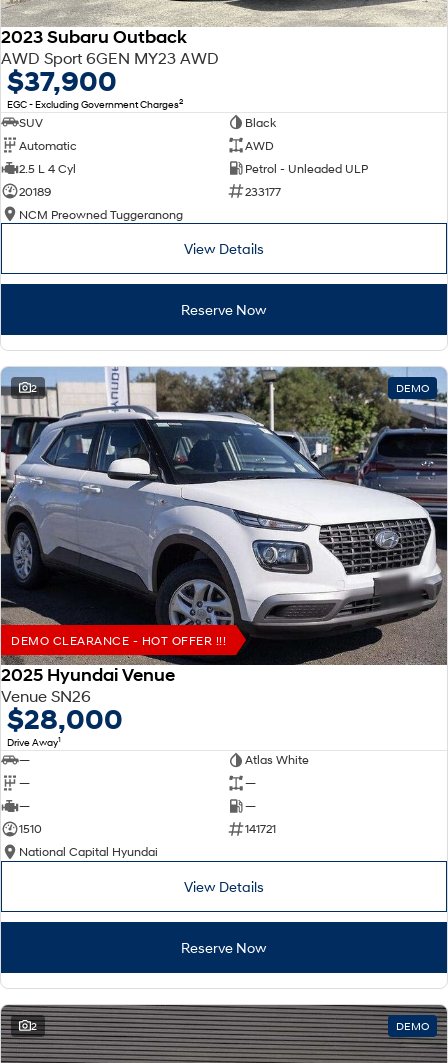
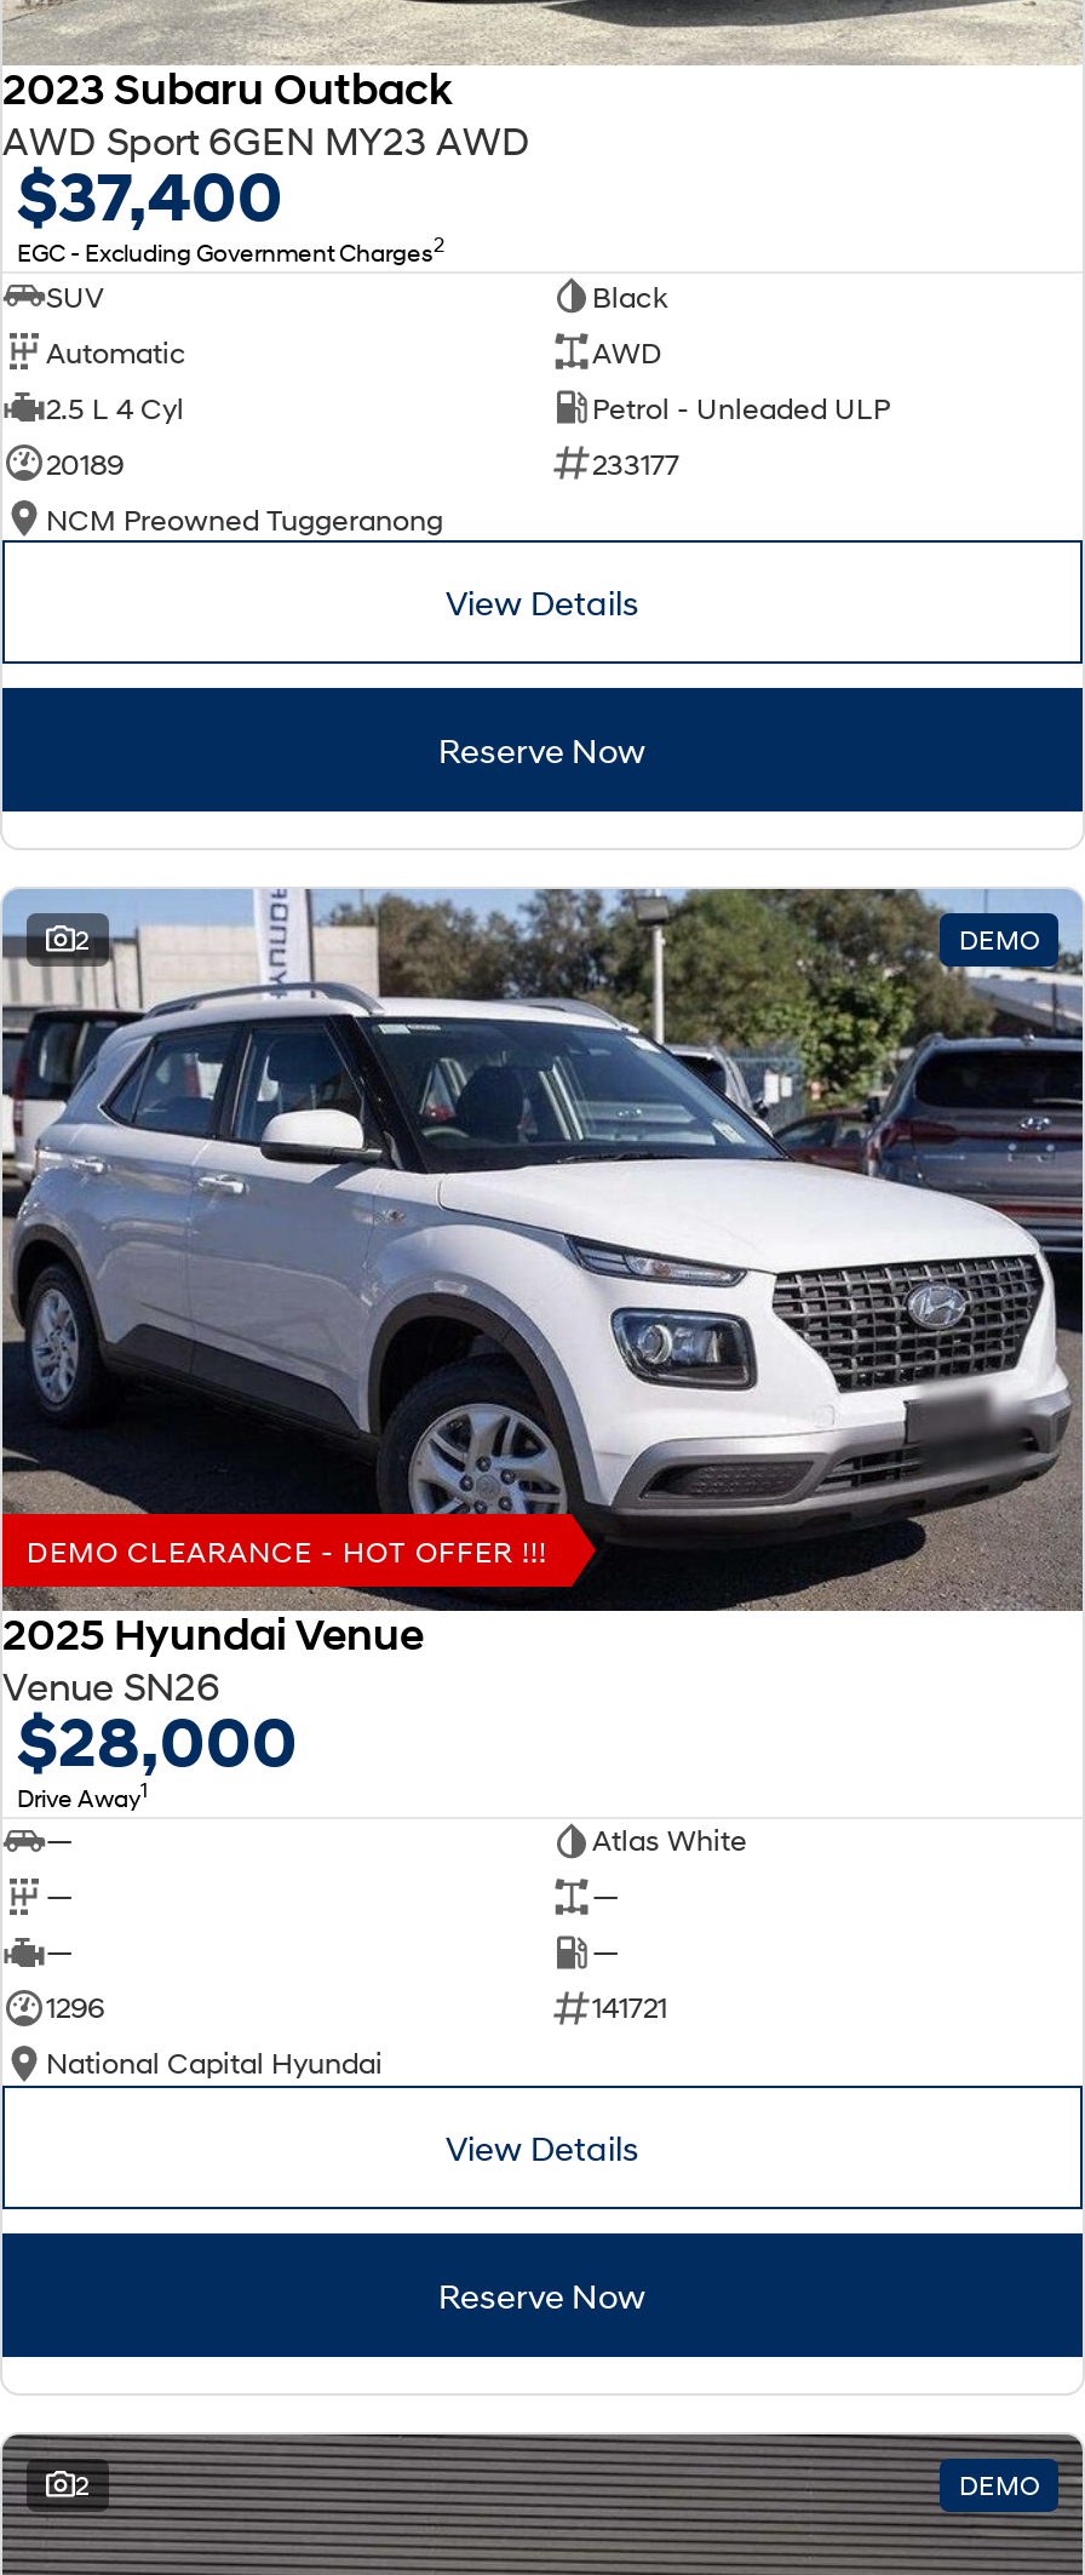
- $37,900
+ $37,400

- 1510
+ 1296
